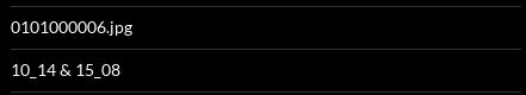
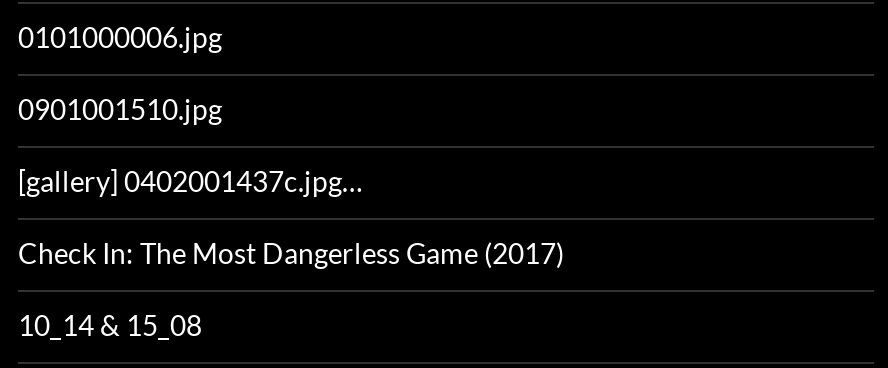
+ 0901001510.jpg
+ [gallery] 0402001437c.jpg…
+ Check In: The Most Dangerless Game (2017)
